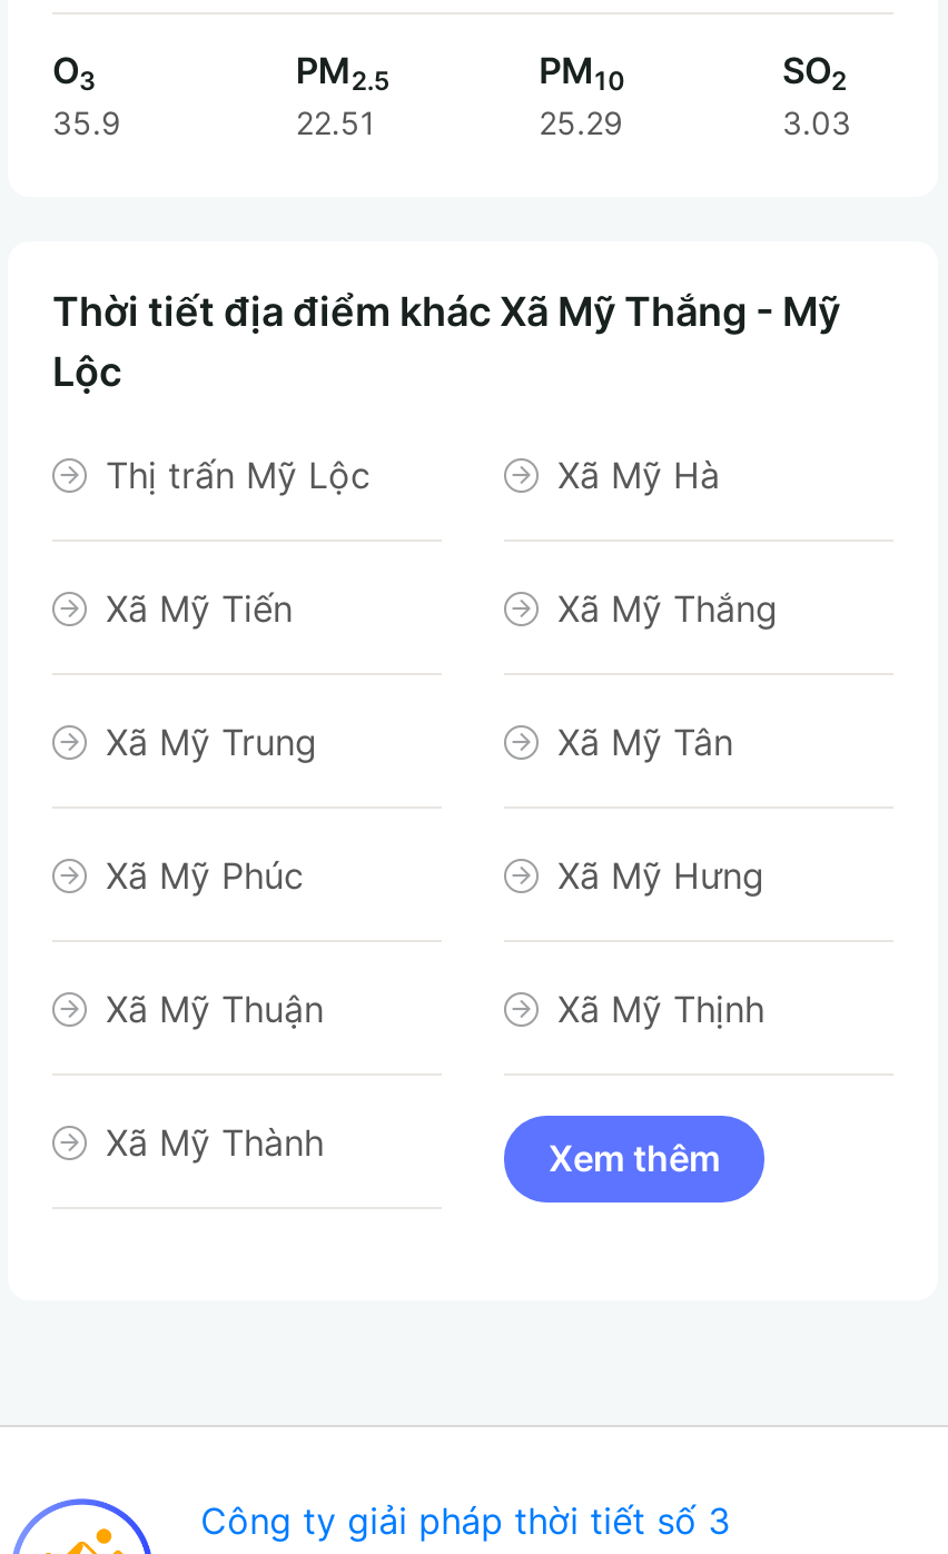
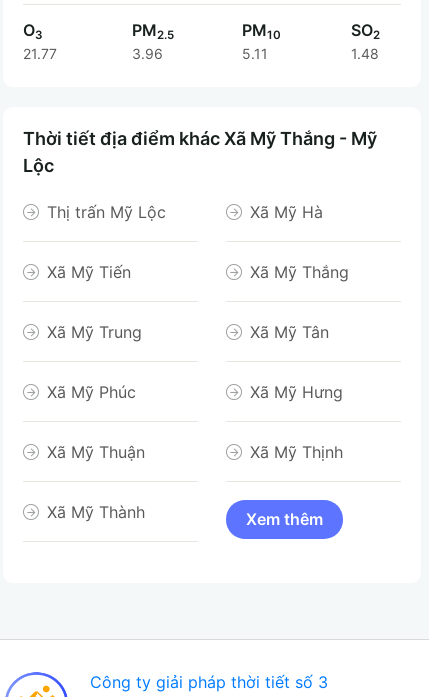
- 35.9
+ 21.77

- 22.51
+ 3.96

- 25.29
+ 5.11

- 3.03
+ 1.48
